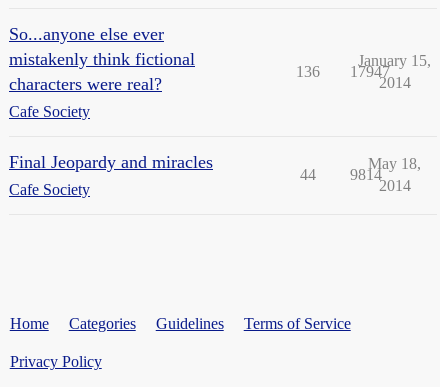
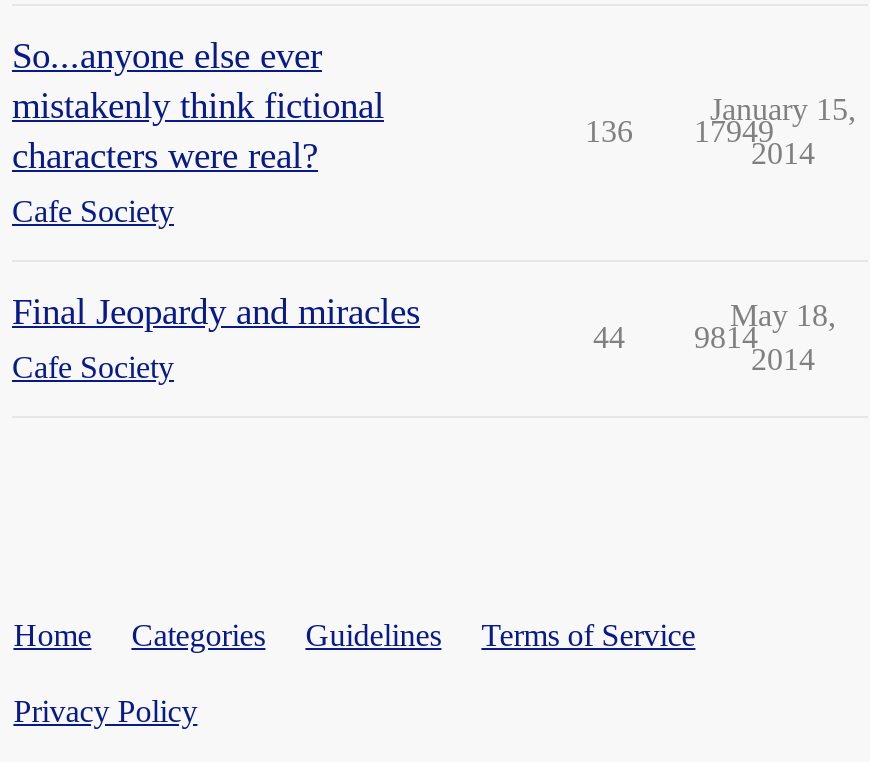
- 136 17947
+ 136 17949
